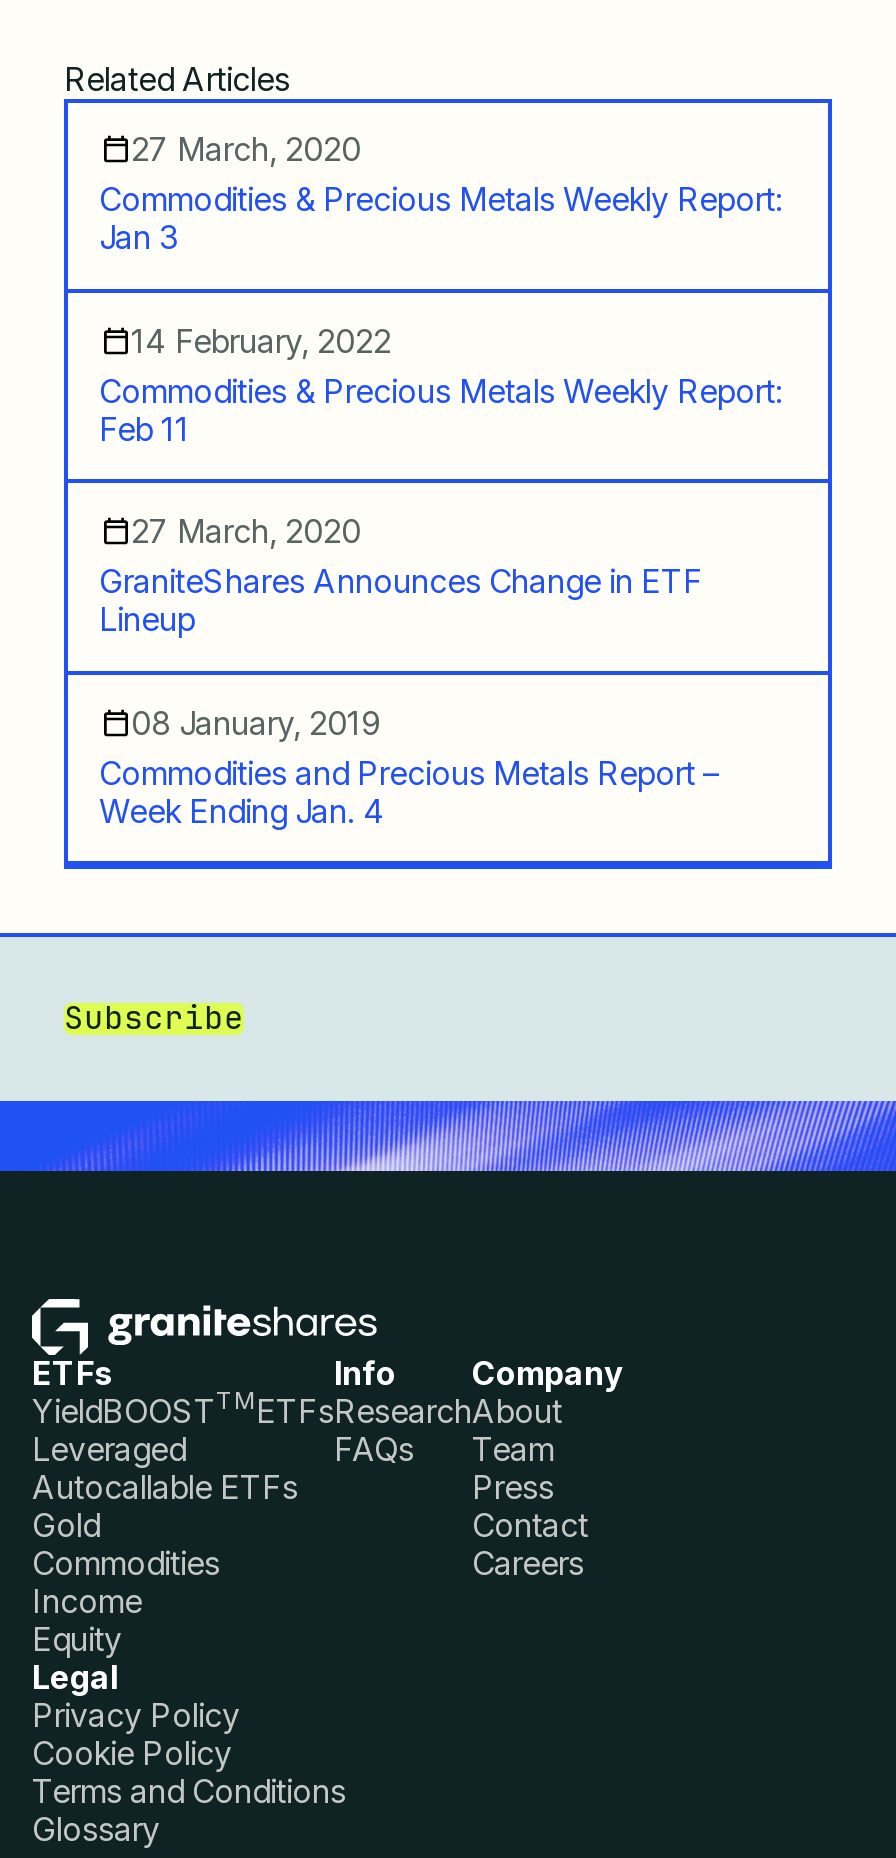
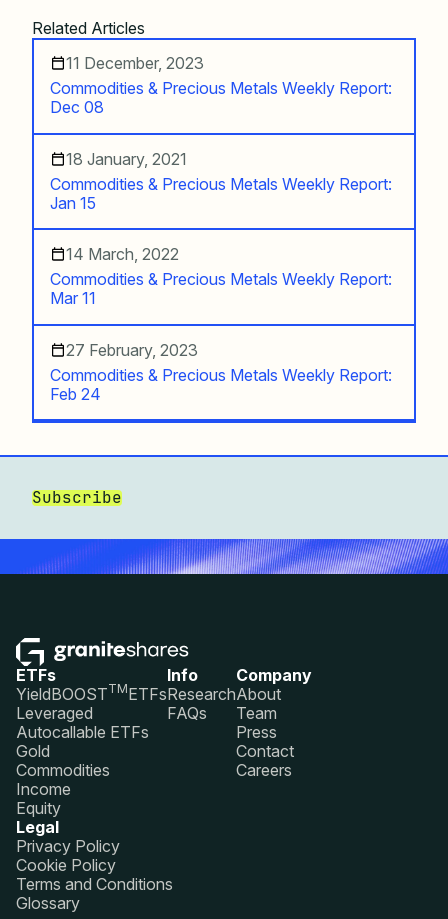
- 27 March, 2020
+ 11 December, 2023

- Jan 3
+ Dec 08

- 14 February, 2022
+ 18 January, 2021

- Feb 11
+ Jan 15

- 27 March, 2020
- GraniteShares Announces Change in ETF
- Lineup
+ 14 March, 2022
+ Commodities & Precious Metals Weekly Report:
+ Mar 11

- 08 January, 2019
- Commodities and Precious Metals Report –
- Week Ending Jan. 4
+ 27 February, 2023
+ Commodities & Precious Metals Weekly Report:
+ Feb 24
